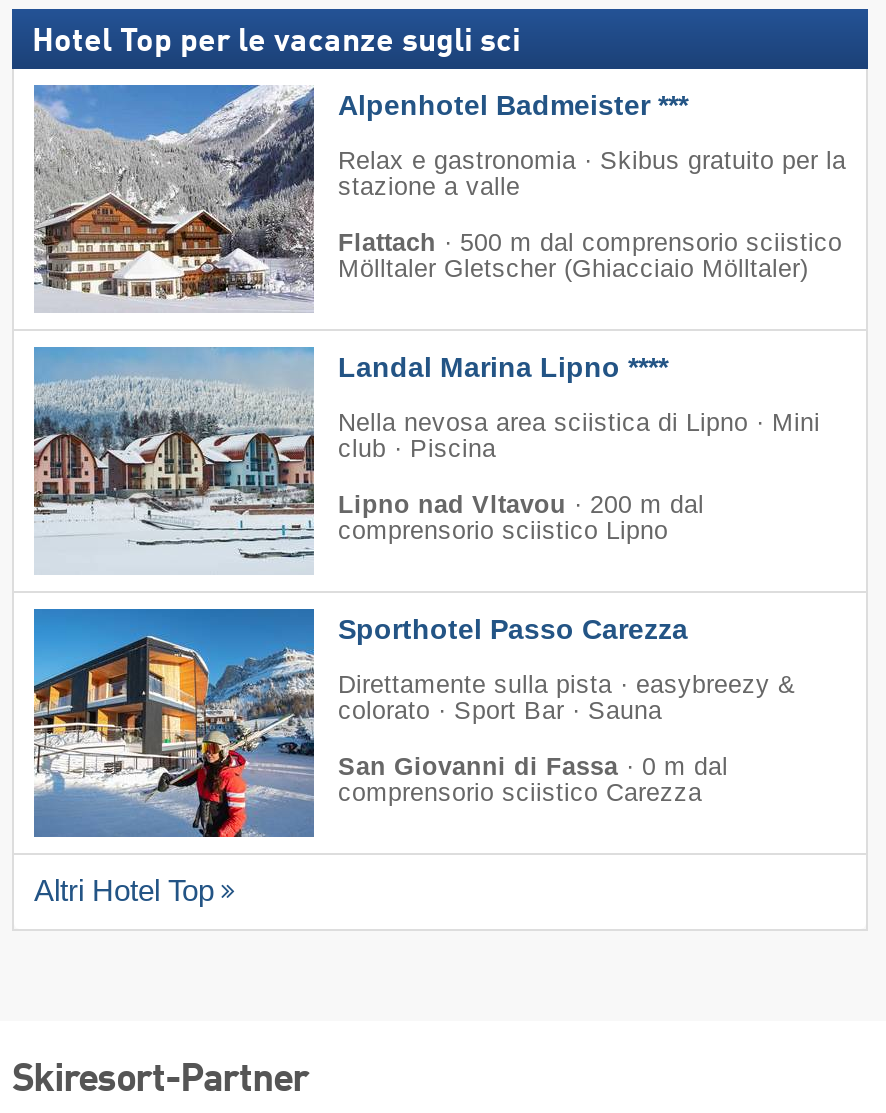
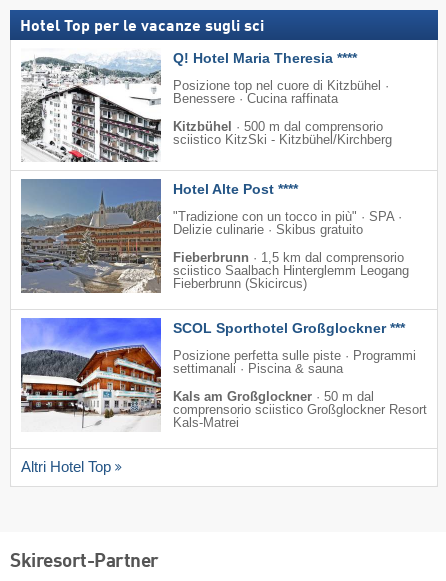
- [image]
- Alpenhotel Badmeister ***
+ [image]
+ Q! Hotel Maria Theresia ****

- Relax e gastronomia · Skibus gratuito per la
- stazione a valle
+ Posizione top nel cuore di Kitzbühel ·
+ Benessere · Cucina raffinata

- Flattach · 500 m dal comprensorio sciistico
- Mölltaler Gletscher (Ghiacciaio Mölltaler)
+ Kitzbühel · 500 m dal comprensorio
+ sciistico KitzSki - Kitzbühel/Kirchberg

- [image]
- Landal Marina Lipno ****
+ [image]
+ Hotel Alte Post ****

- Nella nevosa area sciistica di Lipno · Mini
- club · Piscina
+ "Tradizione con un tocco in più" · SPA ·
+ Delizie culinarie · Skibus gratuito

- Lipno nad Vltavou · 200 m dal
- comprensorio sciistico Lipno
+ Fieberbrunn · 1,5 km dal comprensorio
+ sciistico Saalbach Hinterglemm Leogang
+ Fieberbrunn (Skicircus)

- [image]
- Sporthotel Passo Carezza
+ [image]
+ SCOL Sporthotel Großglockner ***

- Direttamente sulla pista · easybreezy &
- colorato · Sport Bar · Sauna
+ Posizione perfetta sulle piste · Programmi
+ settimanali · Piscina & sauna

- San Giovanni di Fassa · 0 m dal
- comprensorio sciistico Carezza
+ Kals am Großglockner · 50 m dal
+ comprensorio sciistico Großglockner Resort
+ Kals-Matrei
